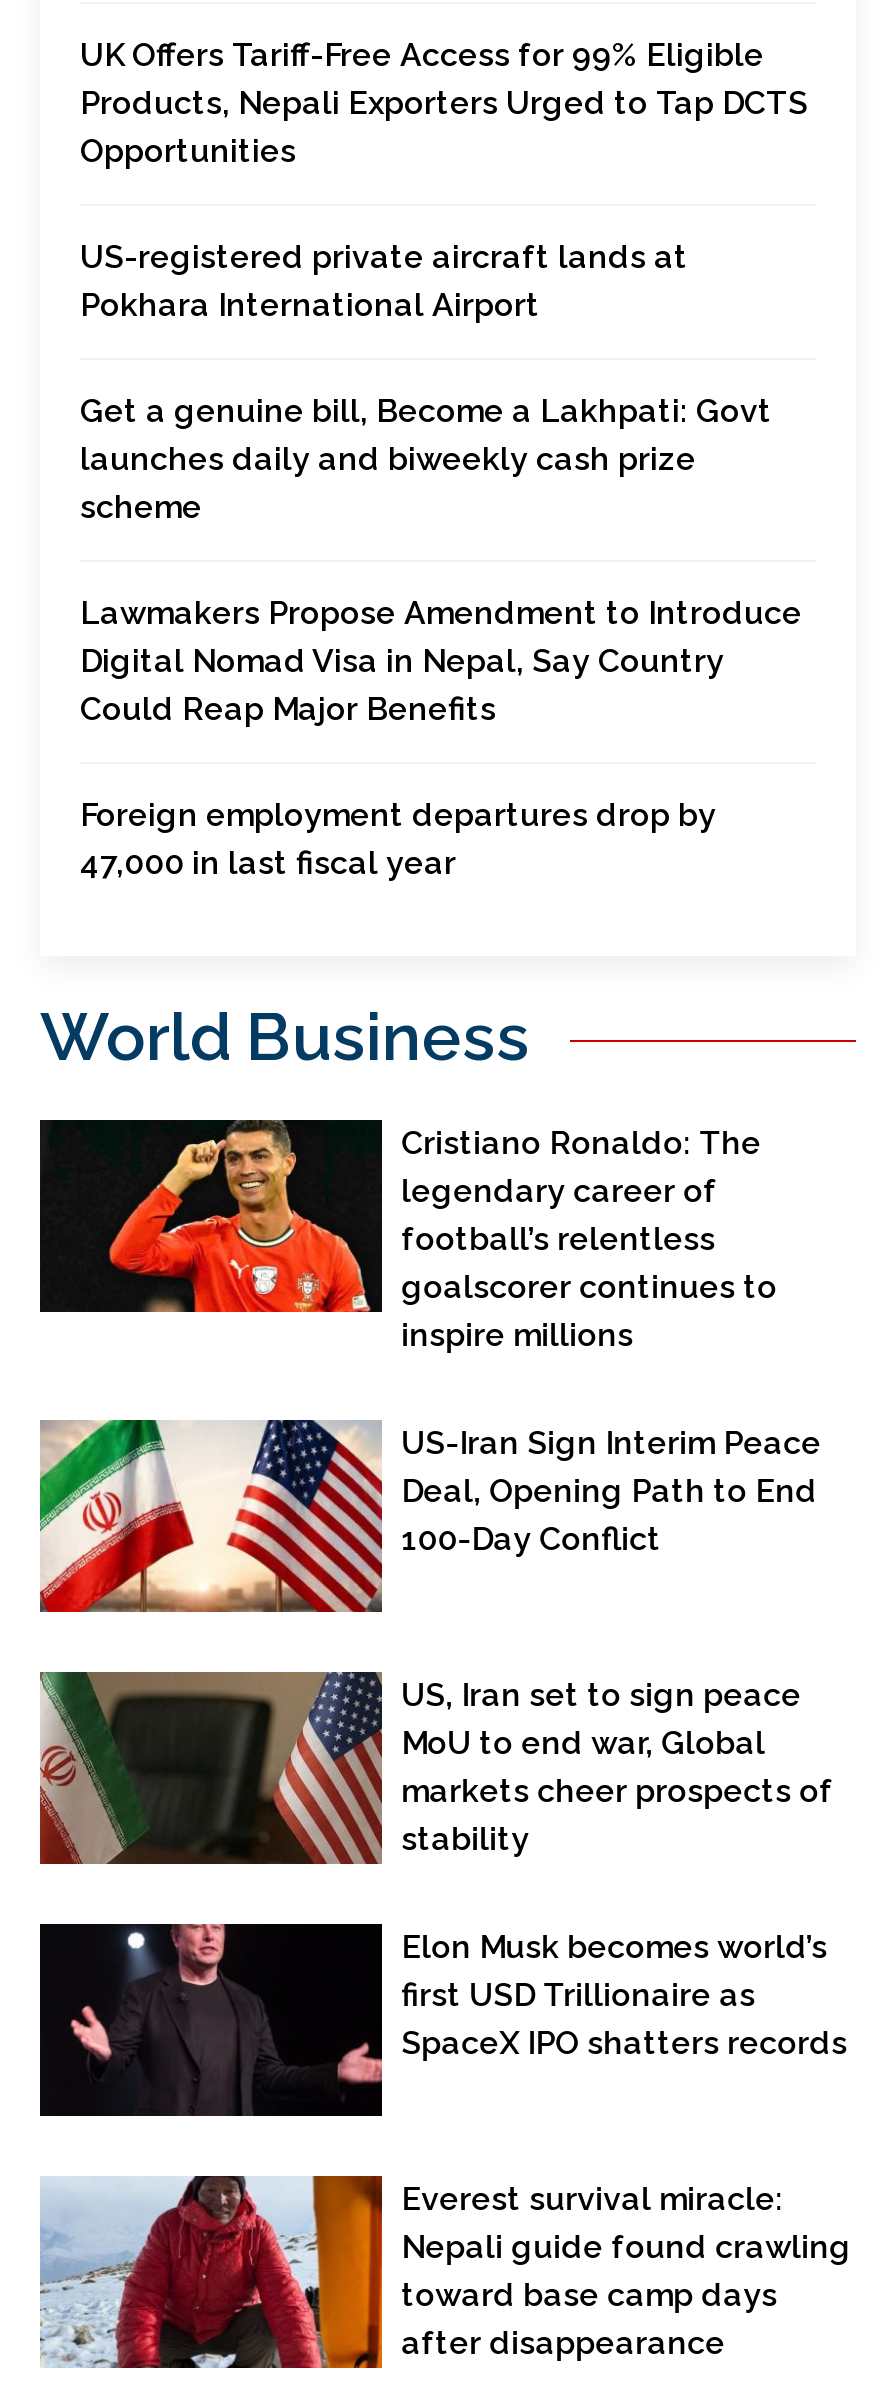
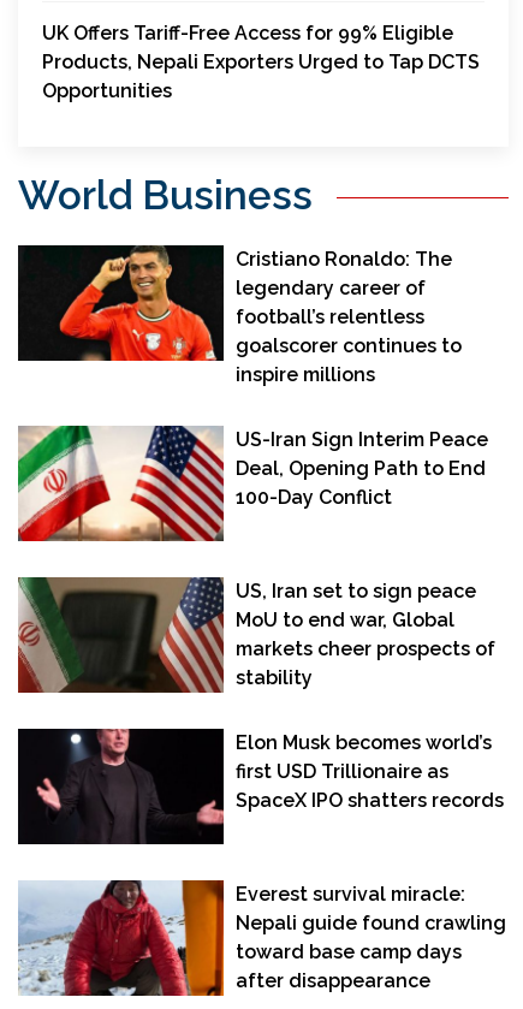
- US-registered private aircraft lands at
- Pokhara International Airport
- Get a genuine bill, Become a Lakhpati: Govt
- launches daily and biweekly cash prize
- scheme
- Lawmakers Propose Amendment to Introduce
- Digital Nomad Visa in Nepal, Say Country
- Could Reap Major Benefits
- Foreign employment departures drop by
- 47,000 in last fiscal year
